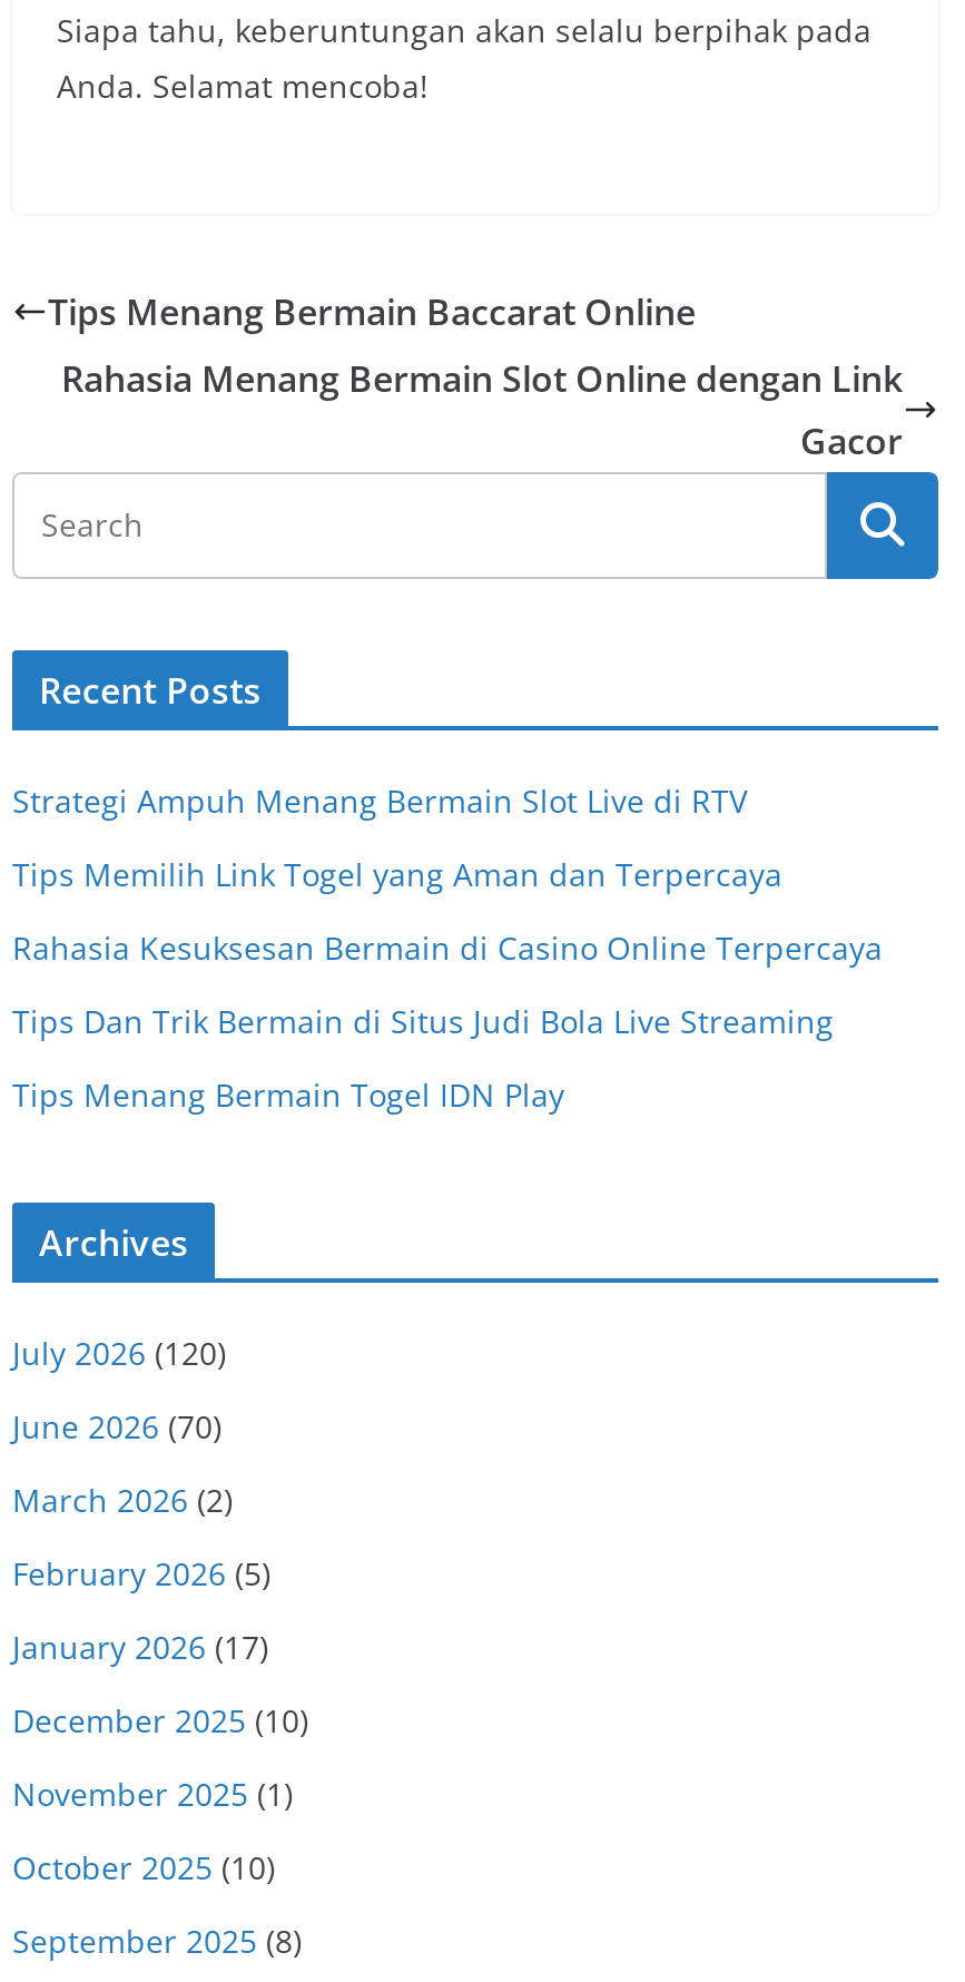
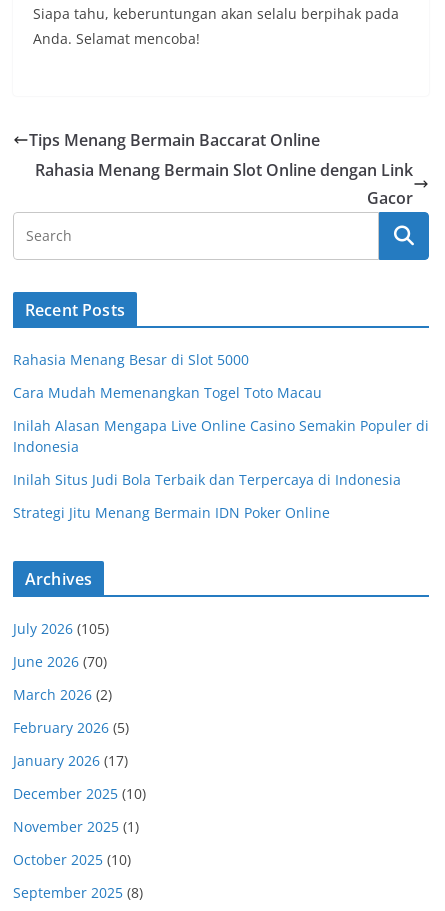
- Strategi Ampuh Menang Bermain Slot Live di RTV
+ Rahasia Menang Besar di Slot 5000

- Tips Memilih Link Togel yang Aman dan Terpercaya
+ Cara Mudah Memenangkan Togel Toto Macau

- Rahasia Kesuksesan Bermain di Casino Online Terpercaya
+ Inilah Alasan Mengapa Live Online Casino Semakin Populer di
+ Indonesia

- Tips Dan Trik Bermain di Situs Judi Bola Live Streaming
+ Inilah Situs Judi Bola Terbaik dan Terpercaya di Indonesia

- Tips Menang Bermain Togel IDN Play
+ Strategi Jitu Menang Bermain IDN Poker Online

- July 2026 (120)
+ July 2026 (105)
